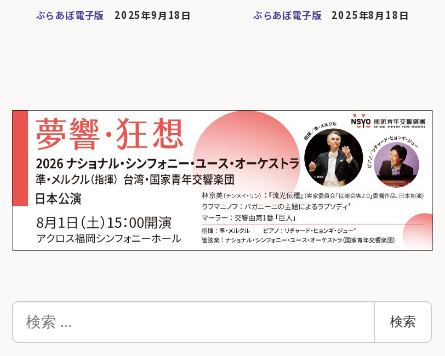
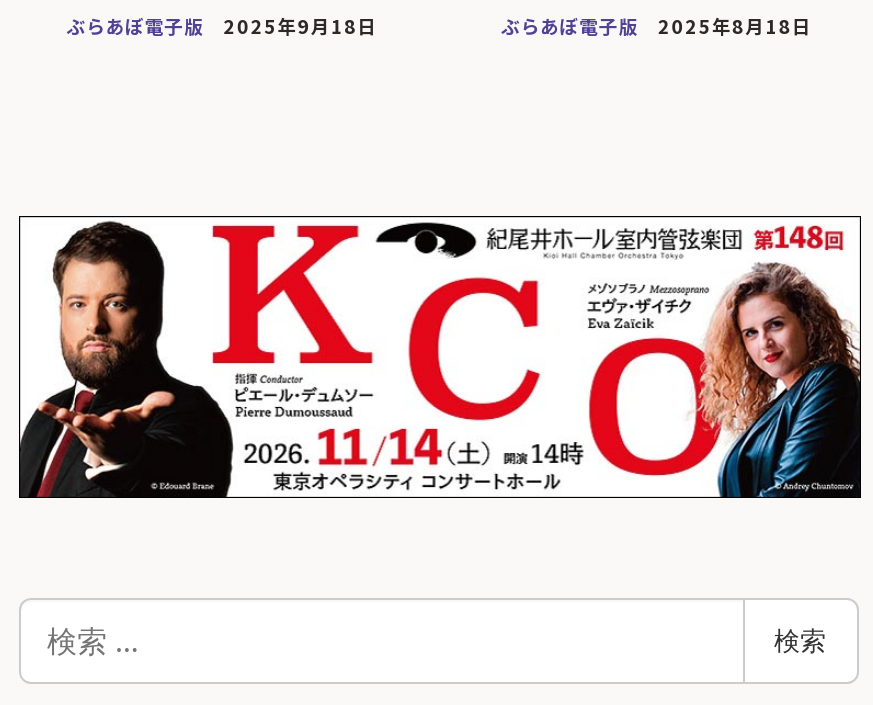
- [image]
+ [image]
